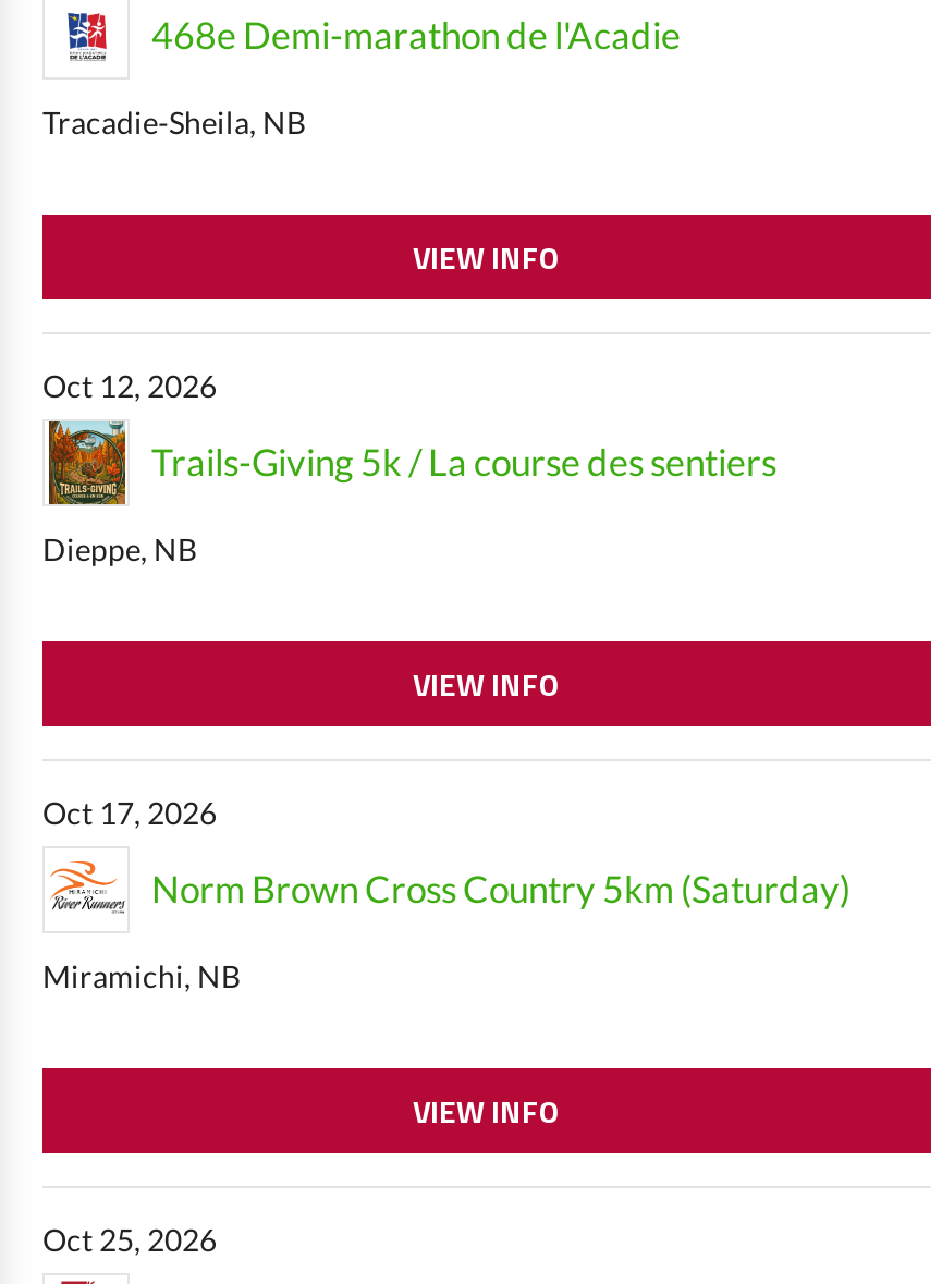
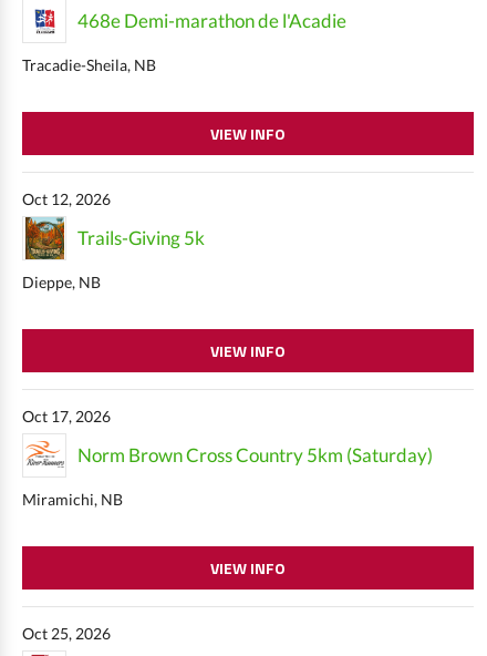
- Trails-Giving 5k / La course des sentiers
+ Trails-Giving 5k
